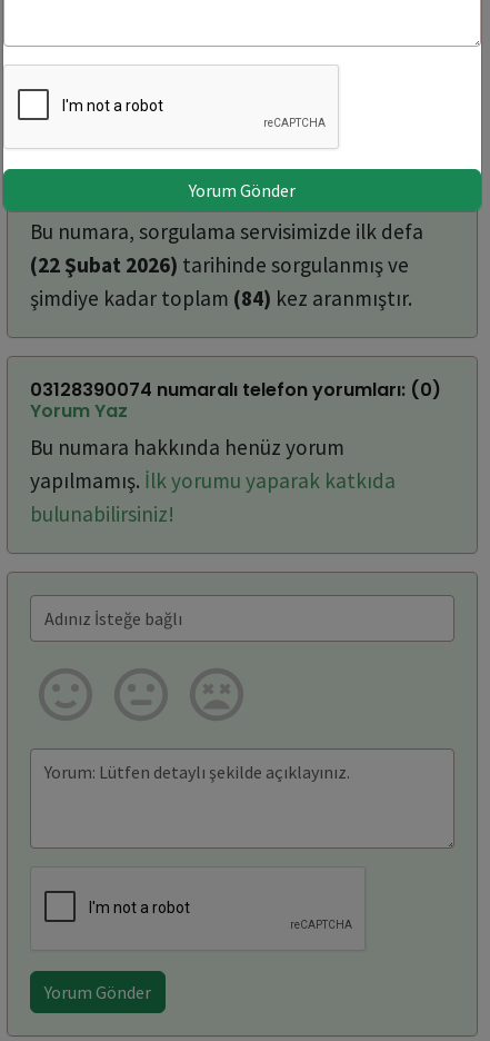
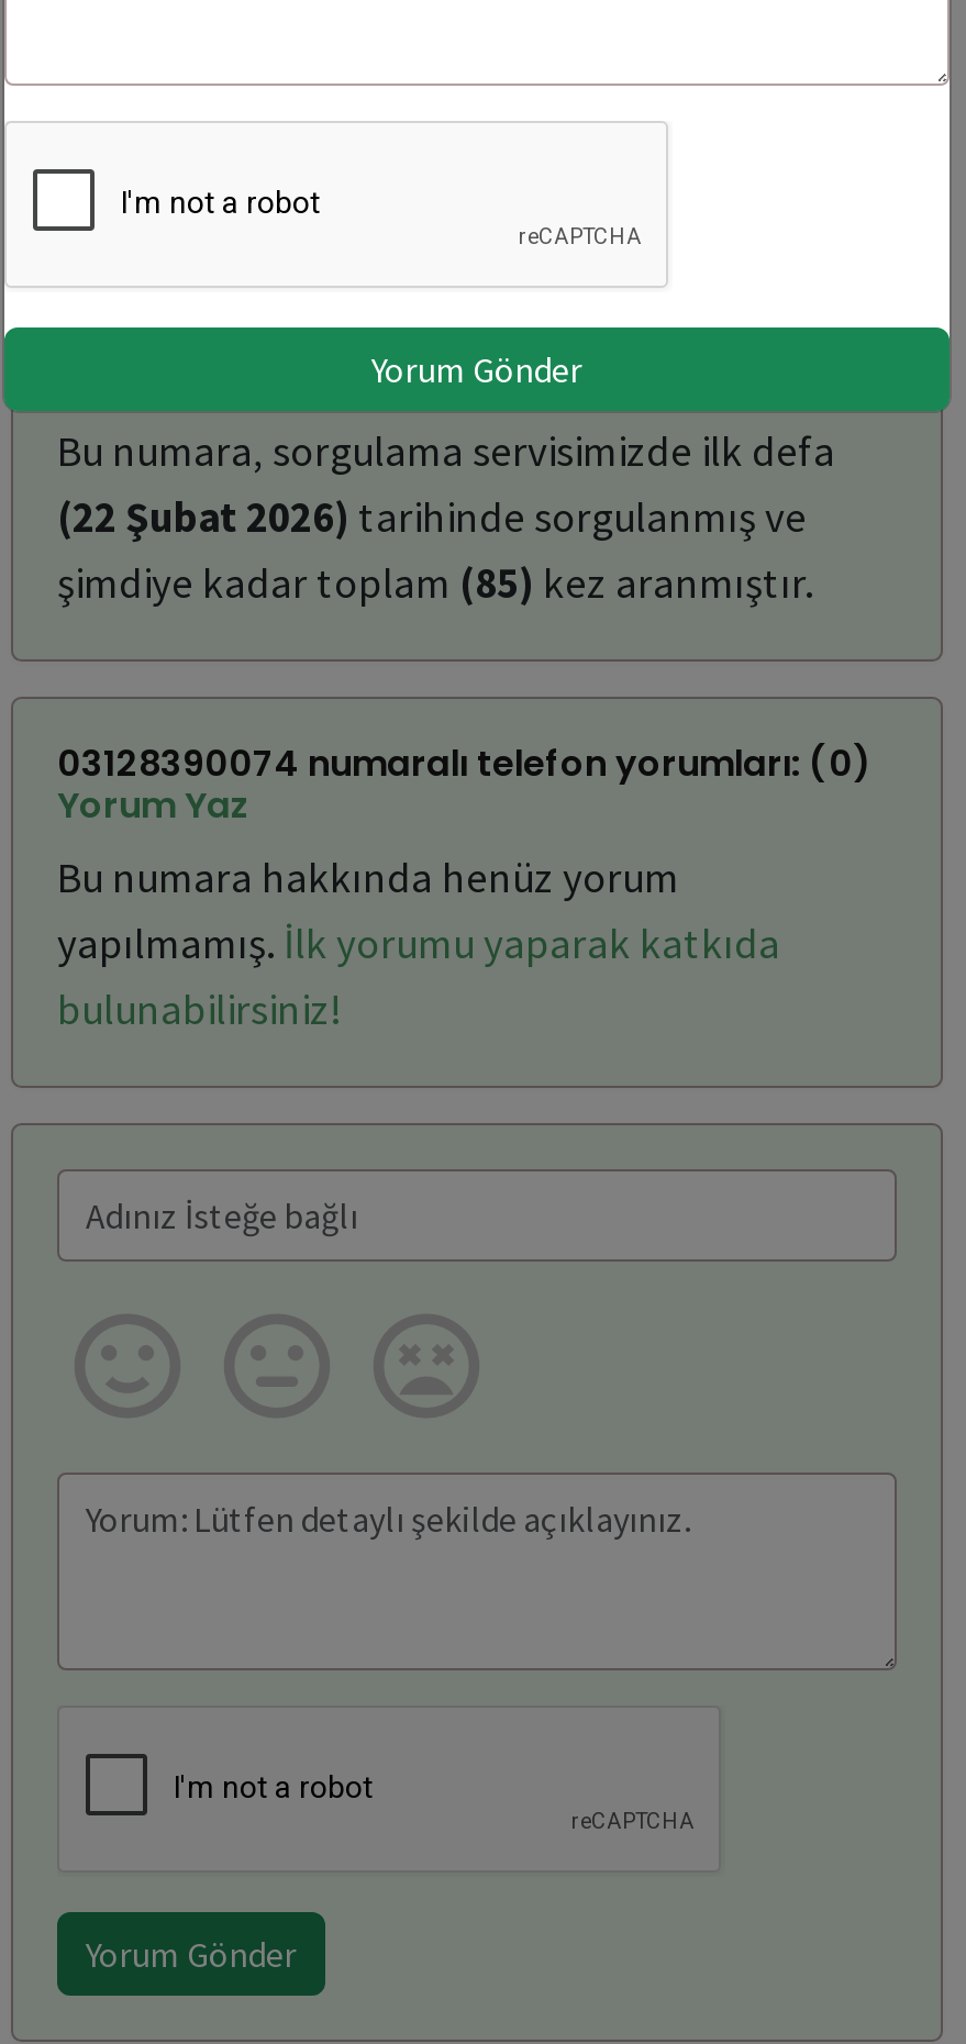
- şimdiye kadar toplam (84) kez aranmıştır.
+ şimdiye kadar toplam (85) kez aranmıştır.
